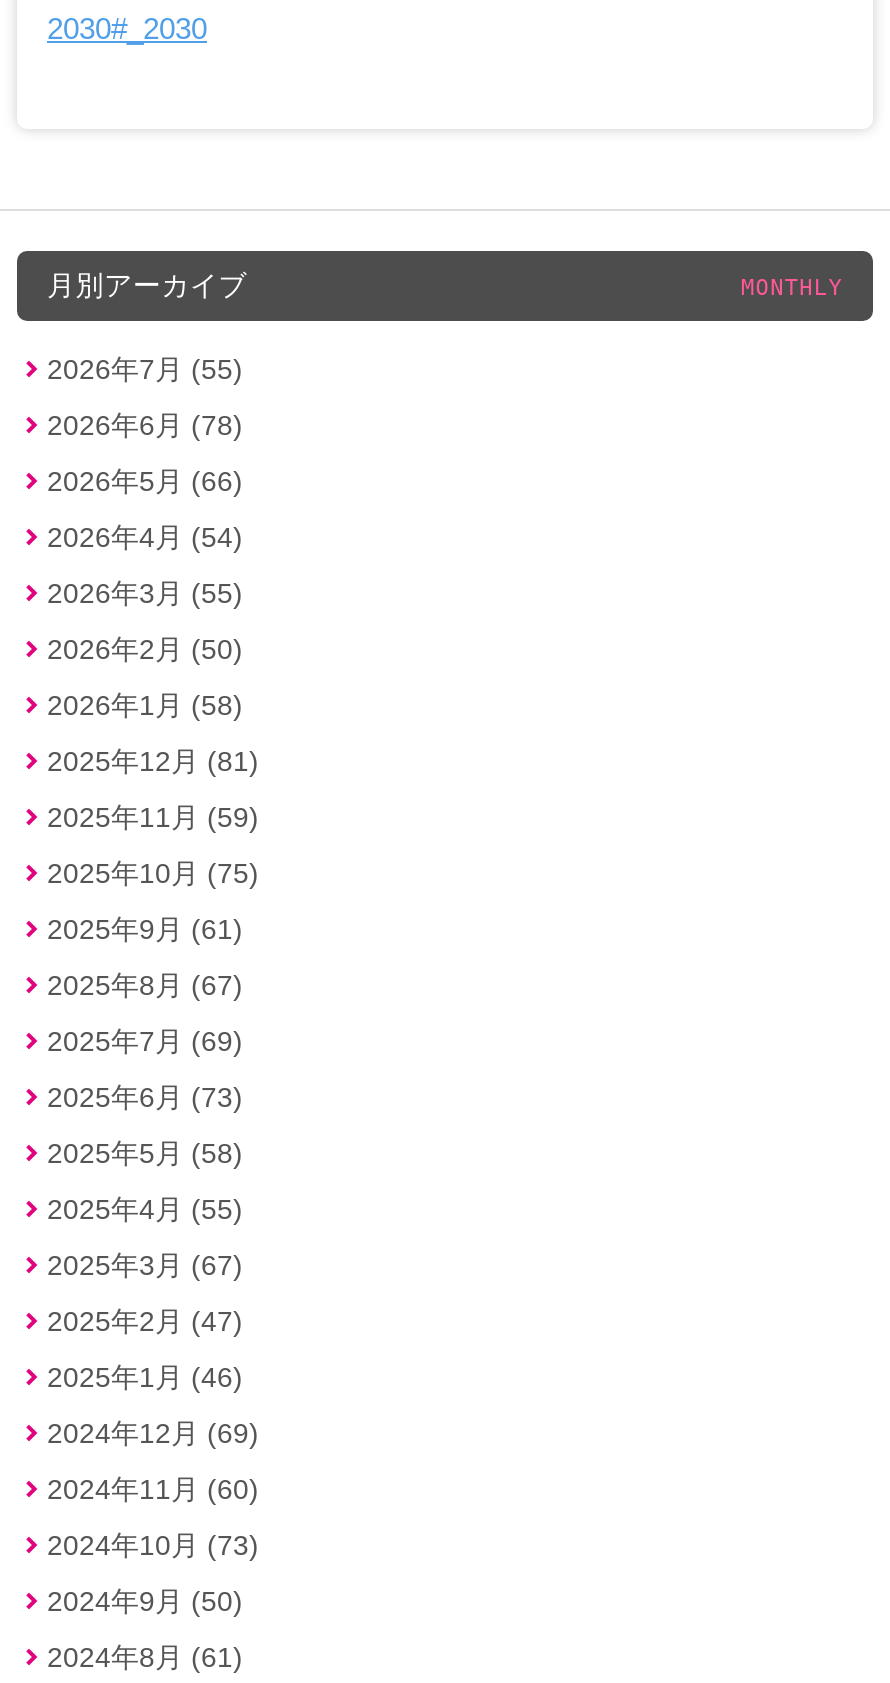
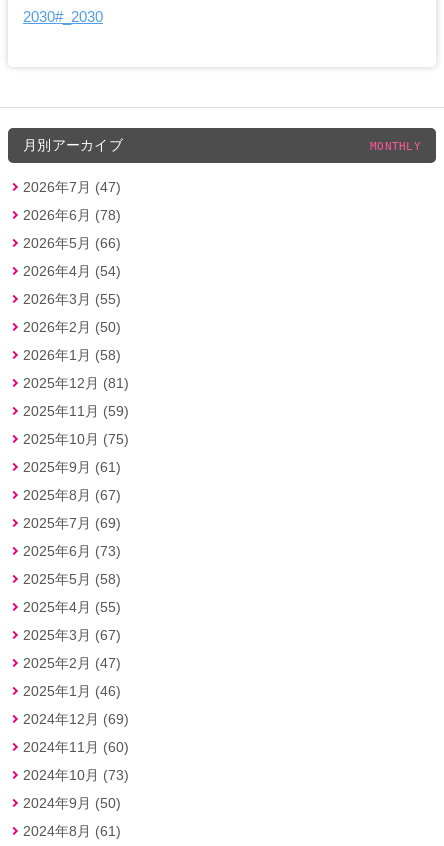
- 2026年7月 (55)
+ 2026年7月 (47)
